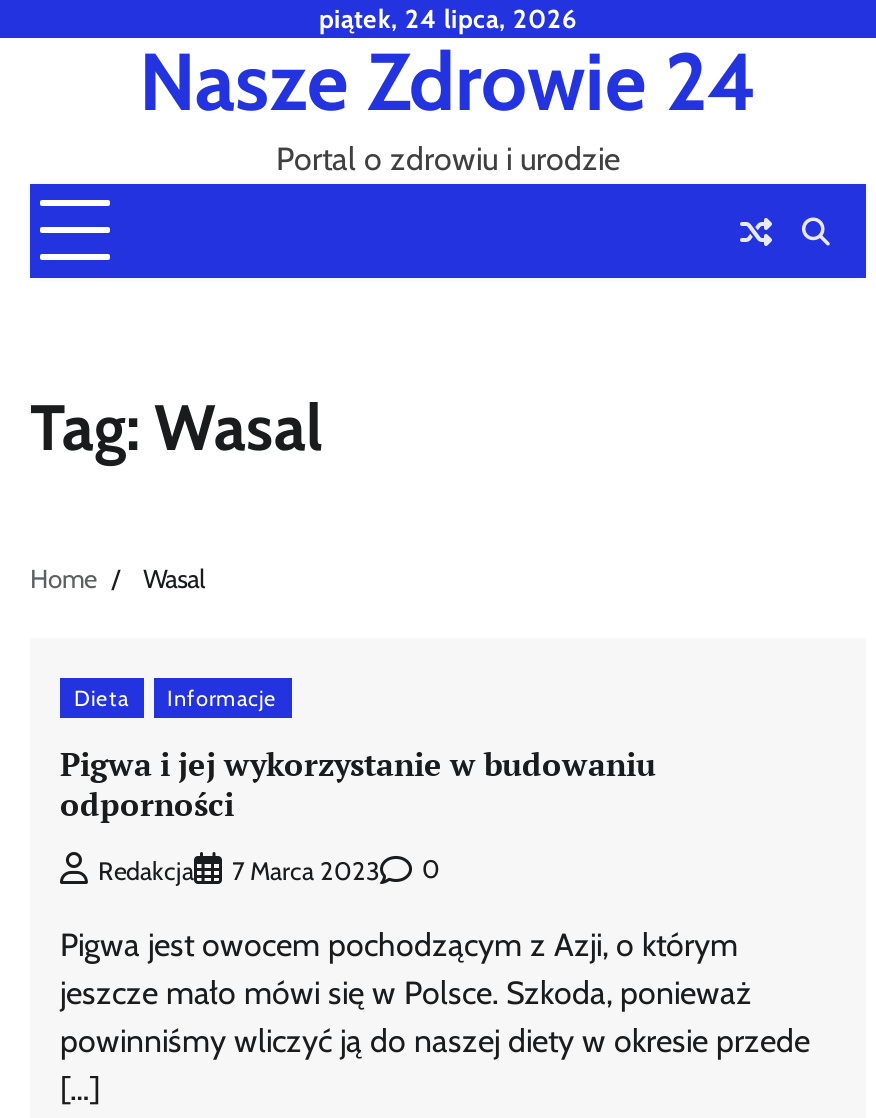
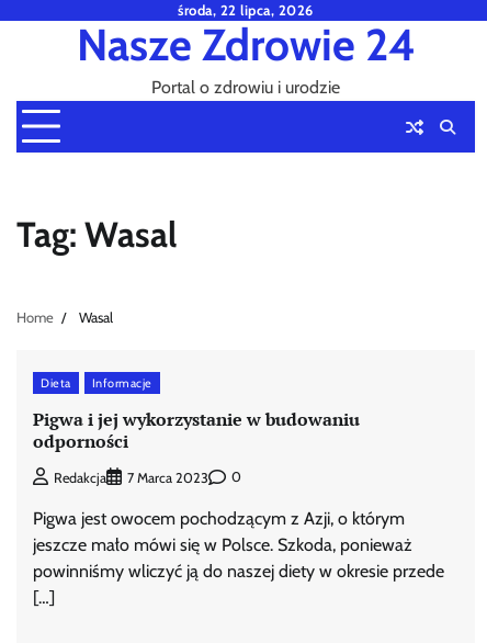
- piątek, 24 lipca, 2026
+ środa, 22 lipca, 2026
